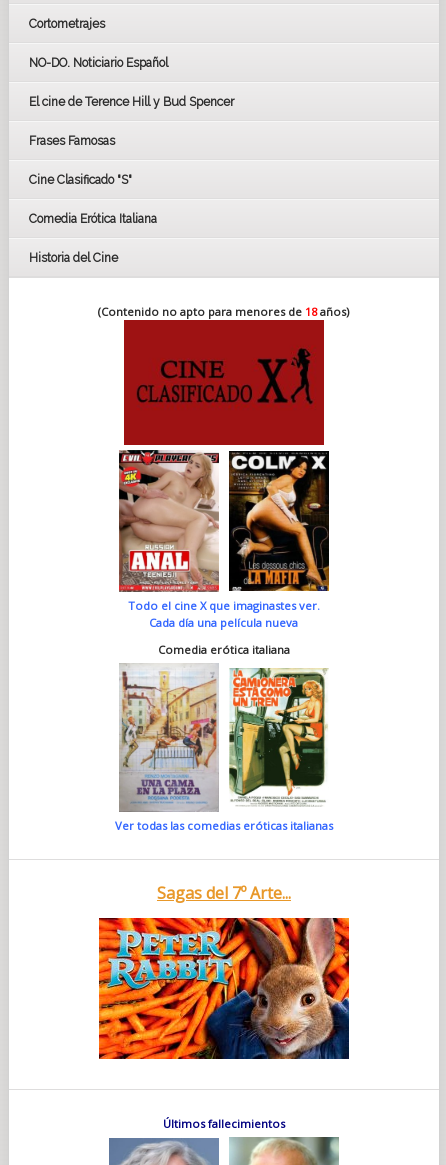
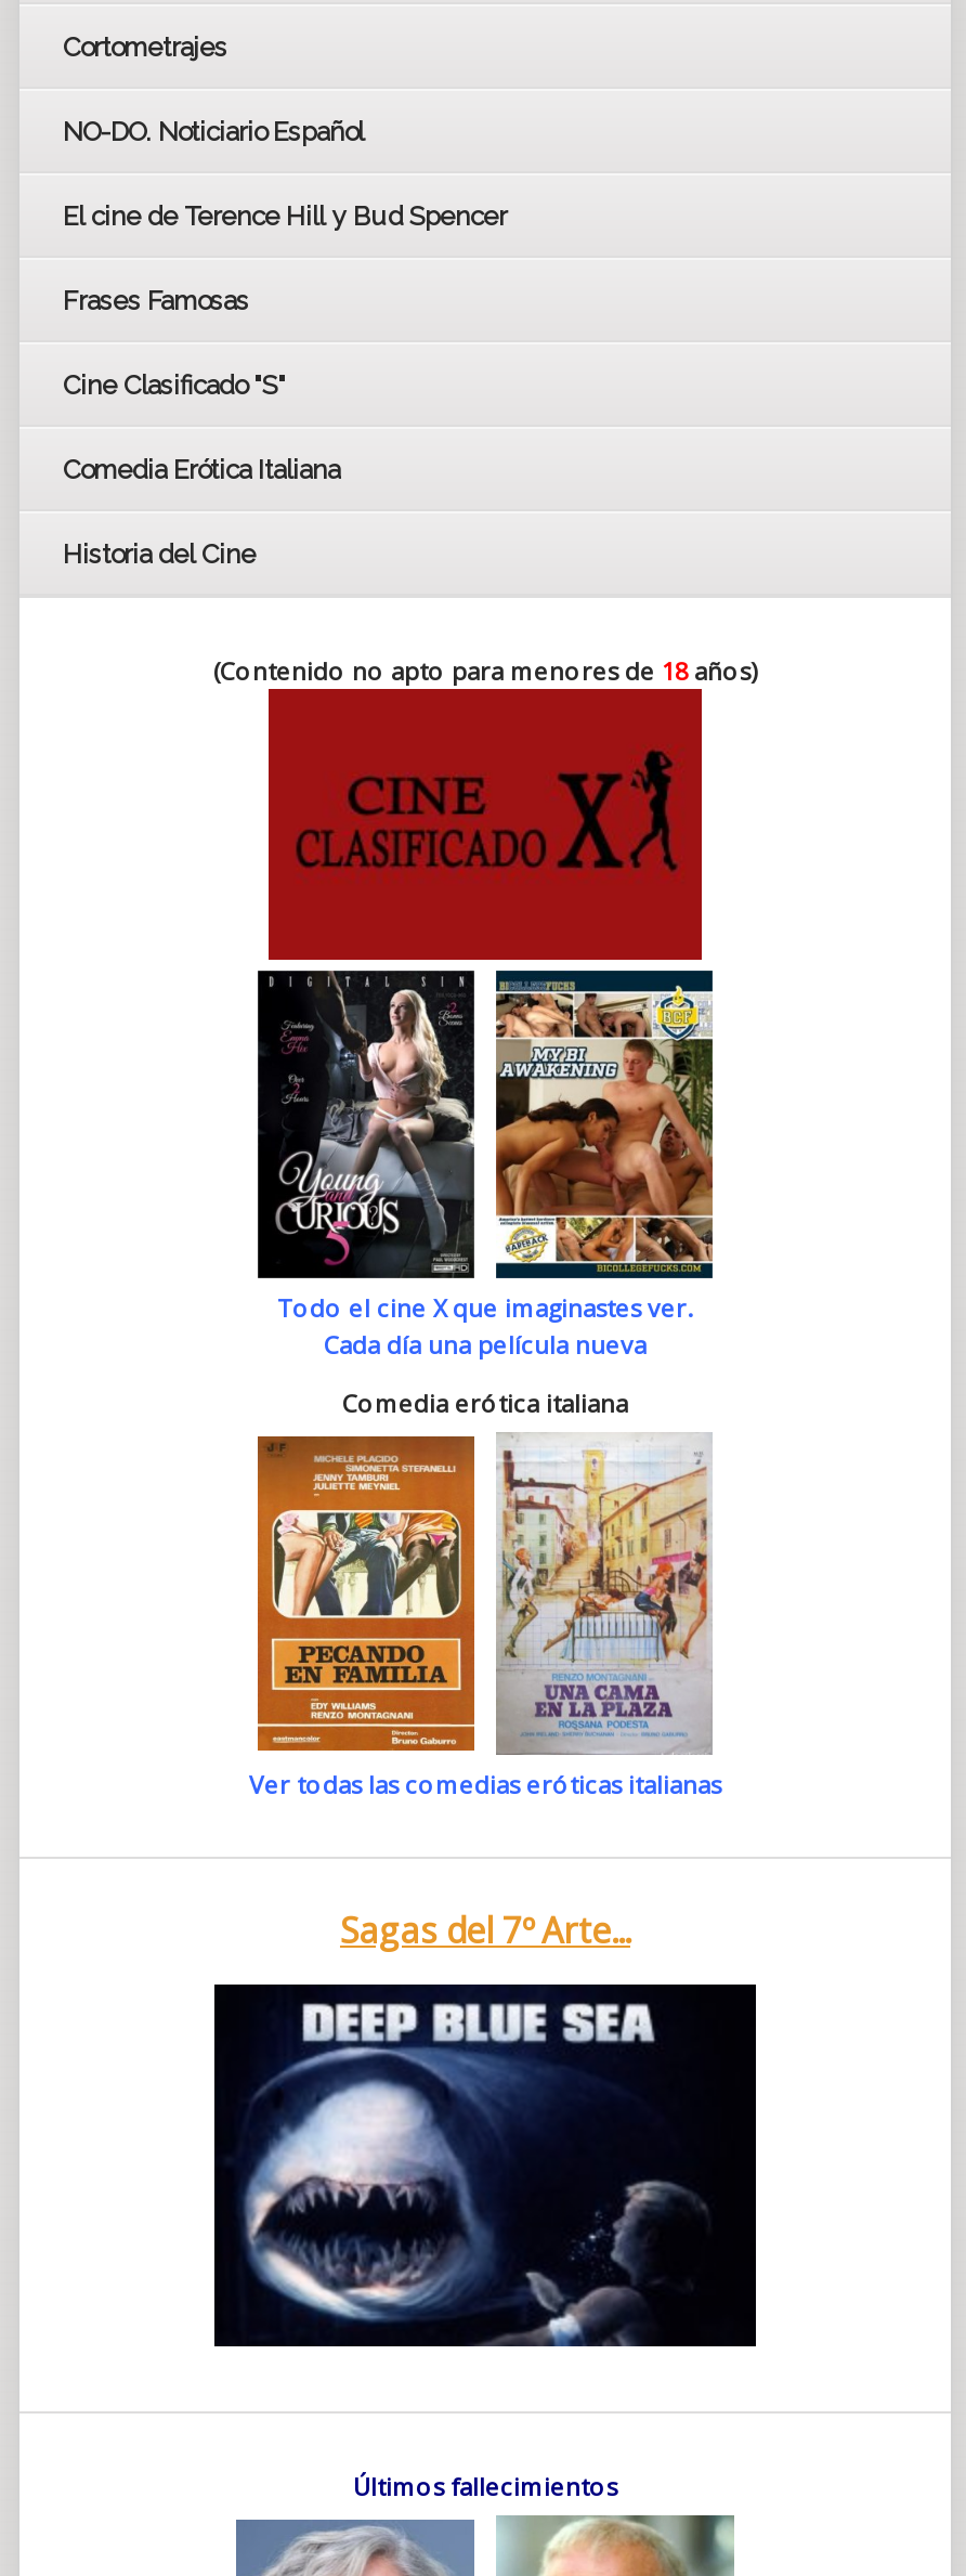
- [image]
+ [image]

- [image]
+ [image]

- [image]
+ [image]

- [image]
+ [image]

- [image]
+ [image]
